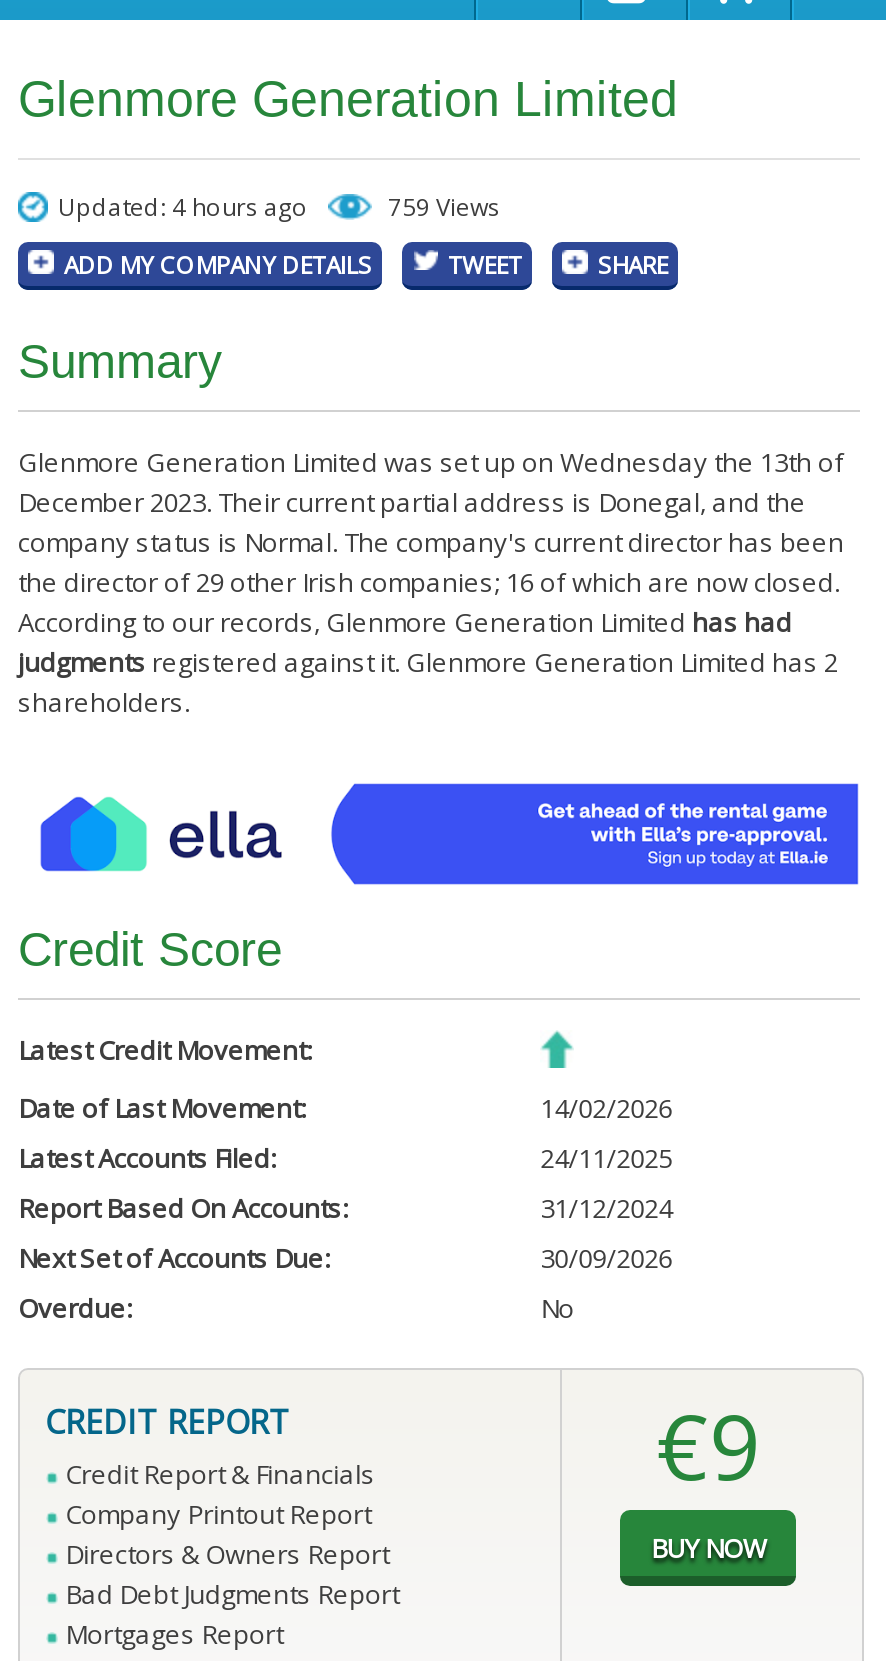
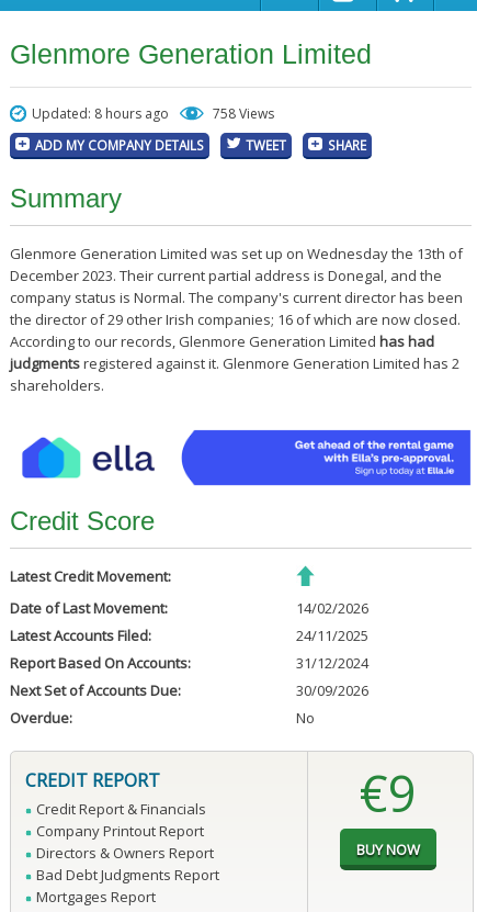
- Updated: 4 hours ago
+ Updated: 8 hours ago

- 759 Views
+ 758 Views
